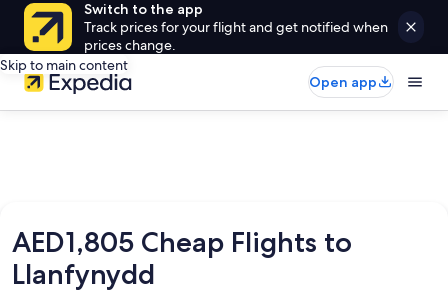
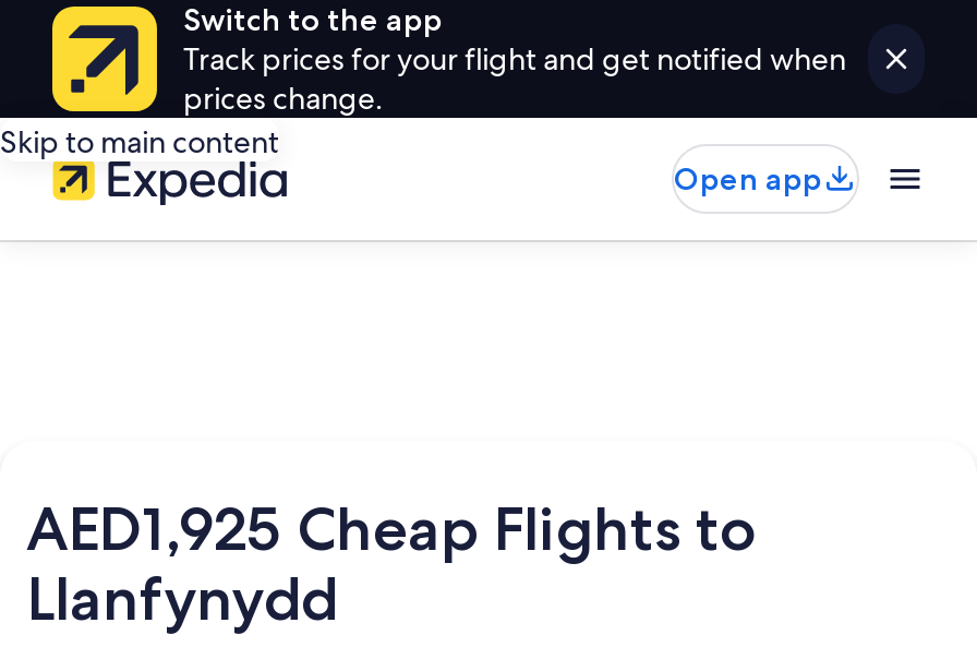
- AED1,805 Cheap Flights to
+ AED1,925 Cheap Flights to
